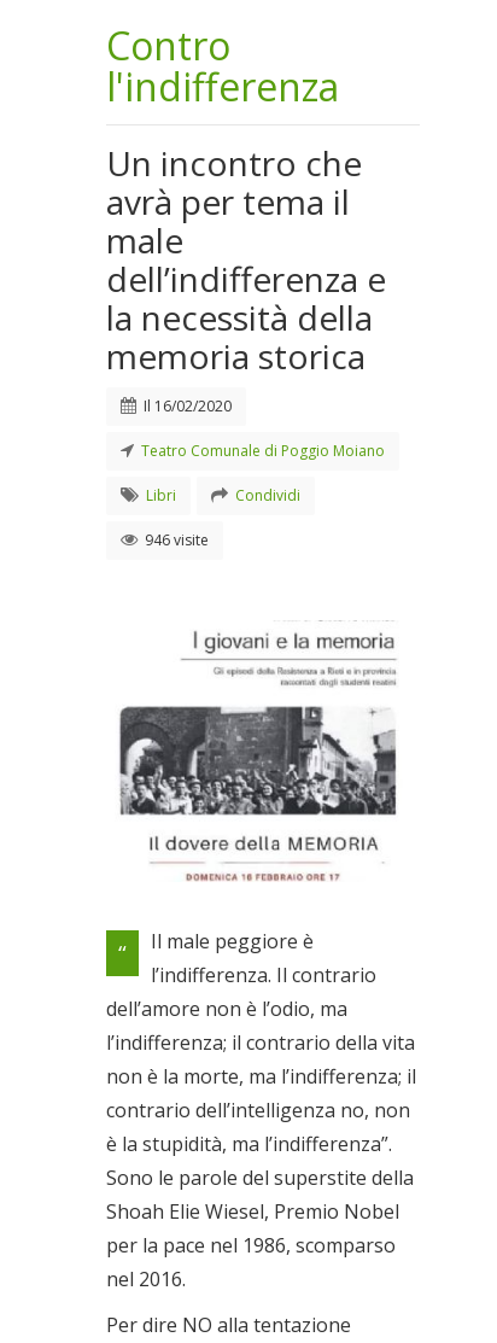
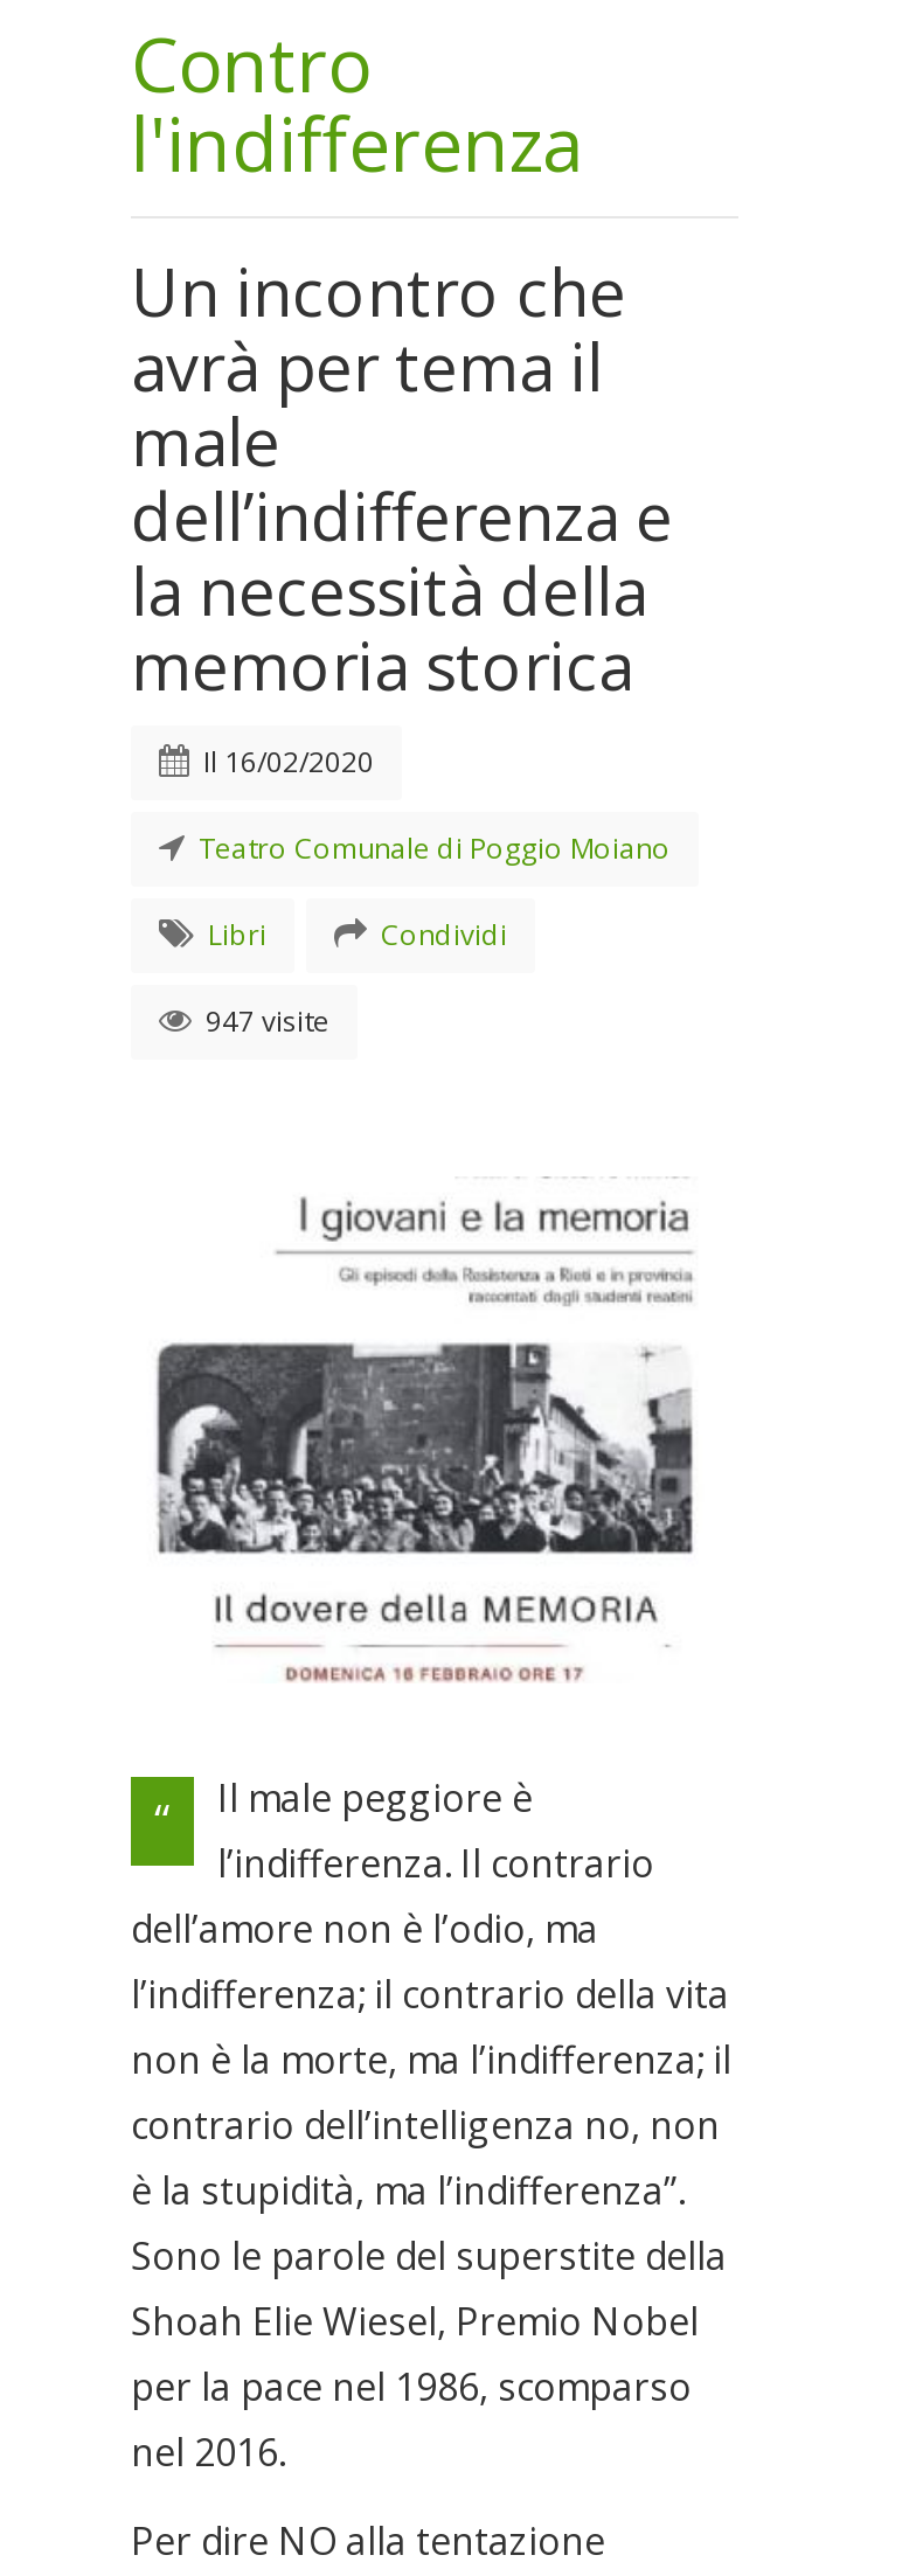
- 946 visite
+ 947 visite
